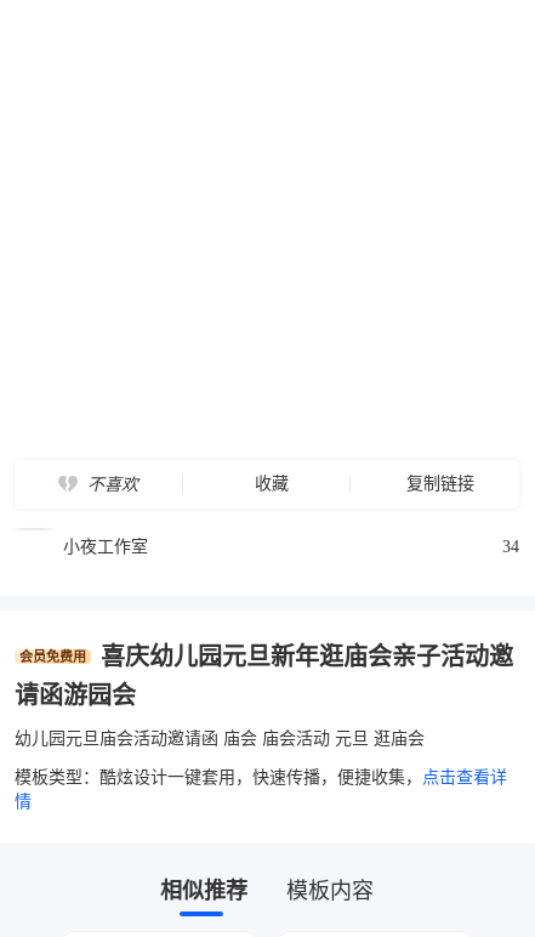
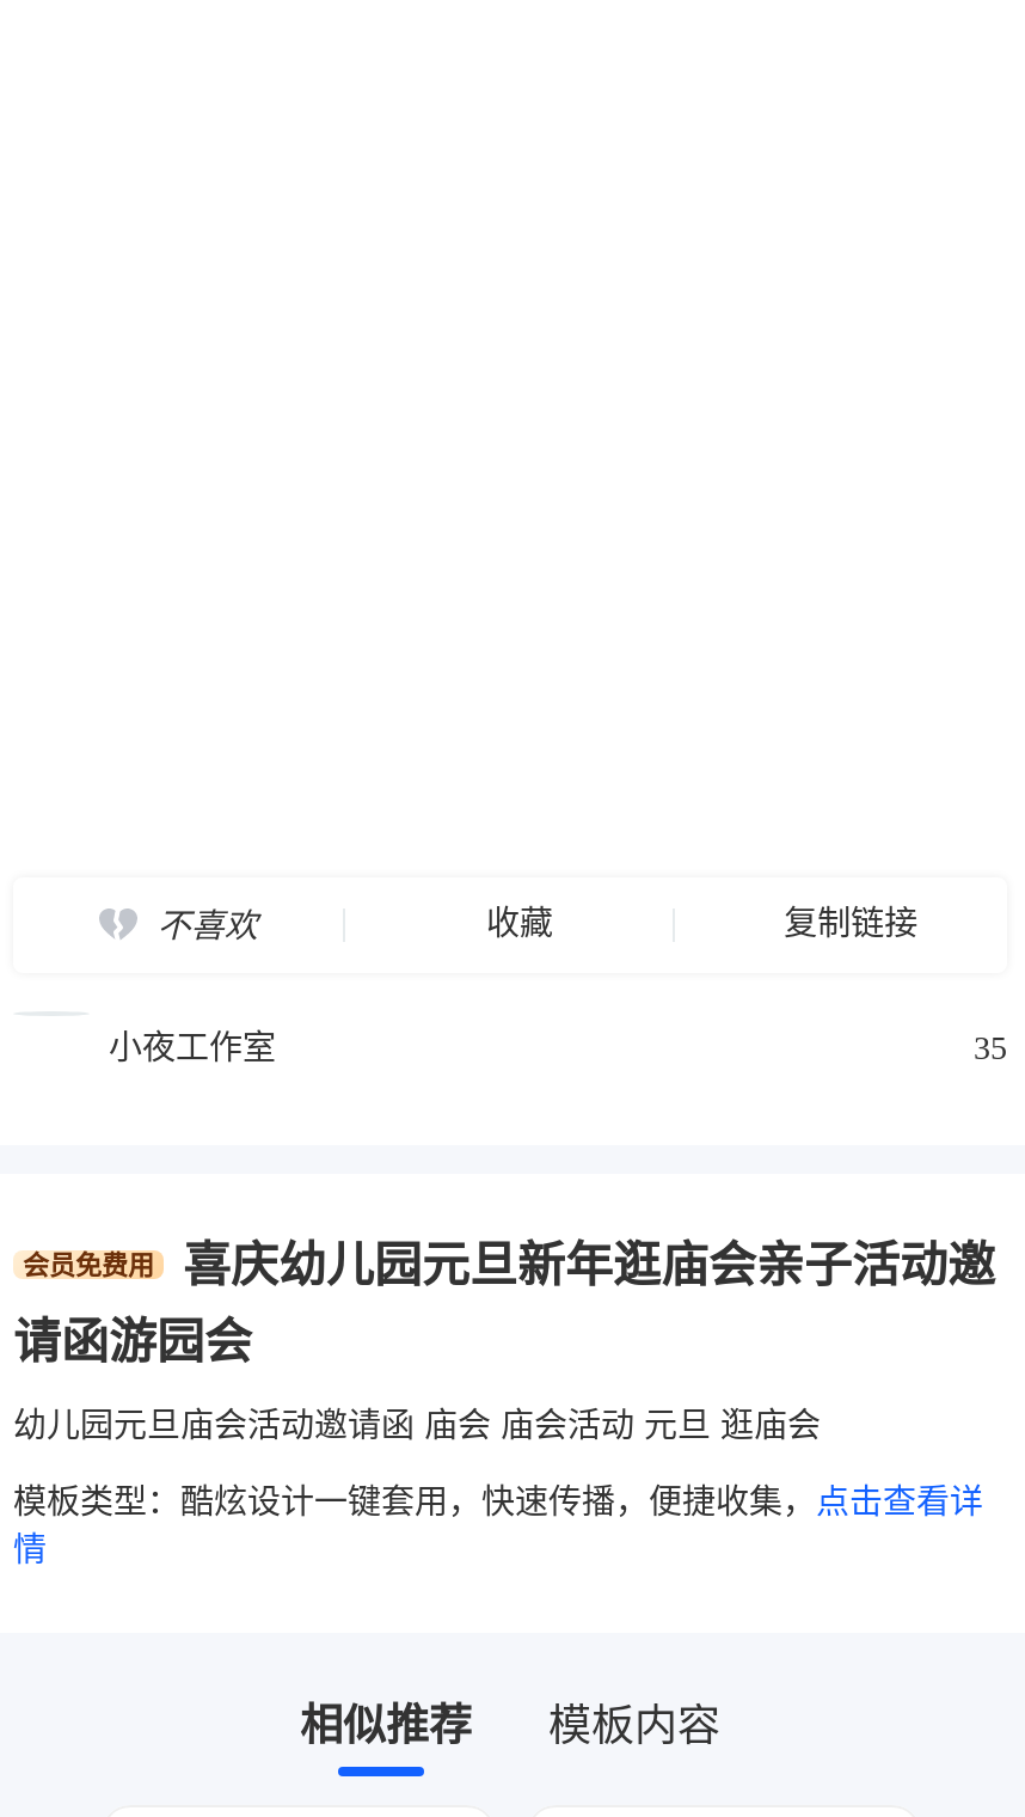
- 34
+ 35
